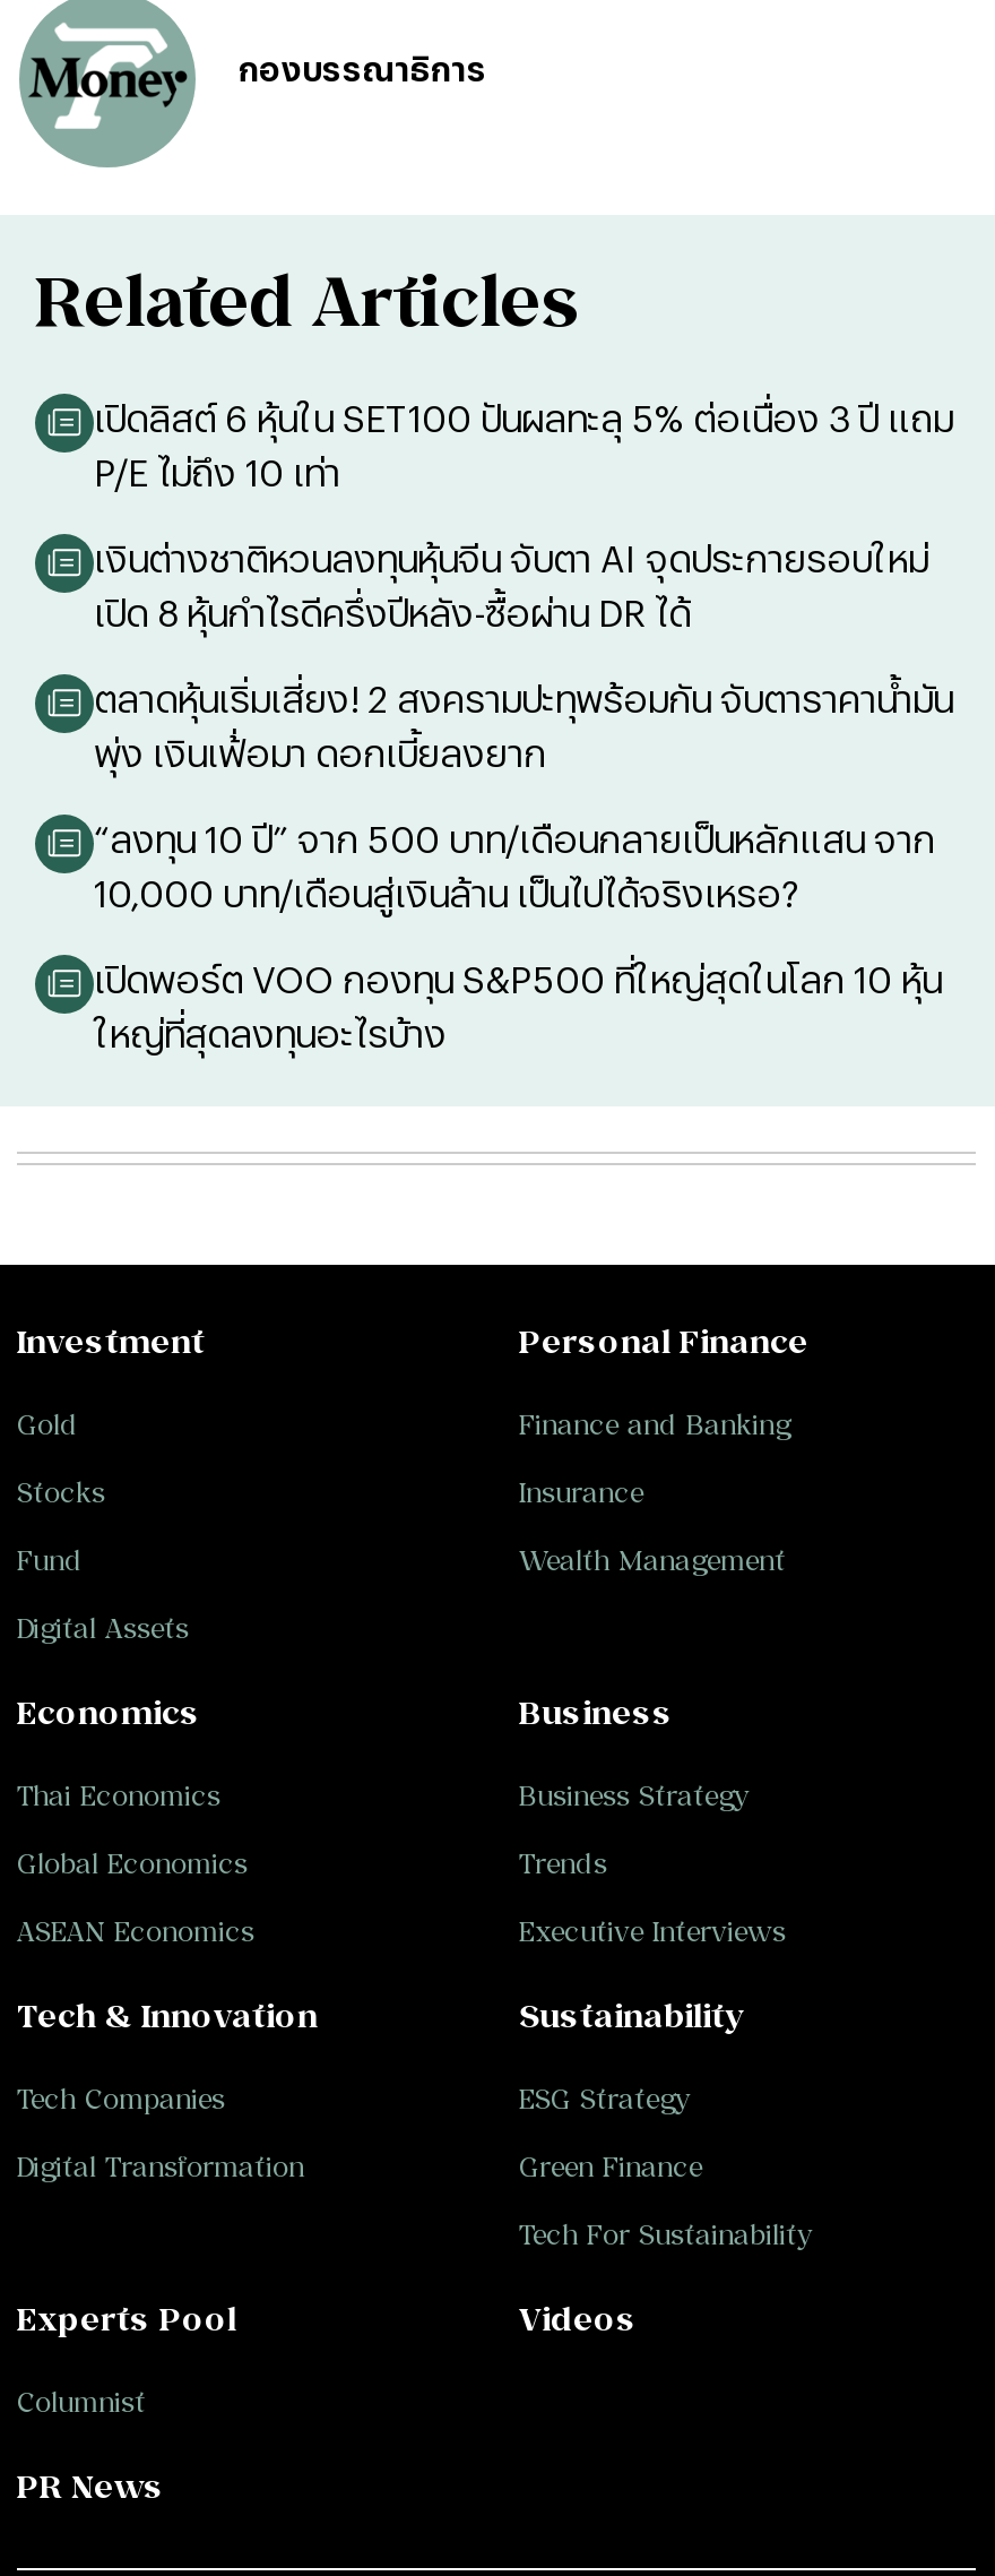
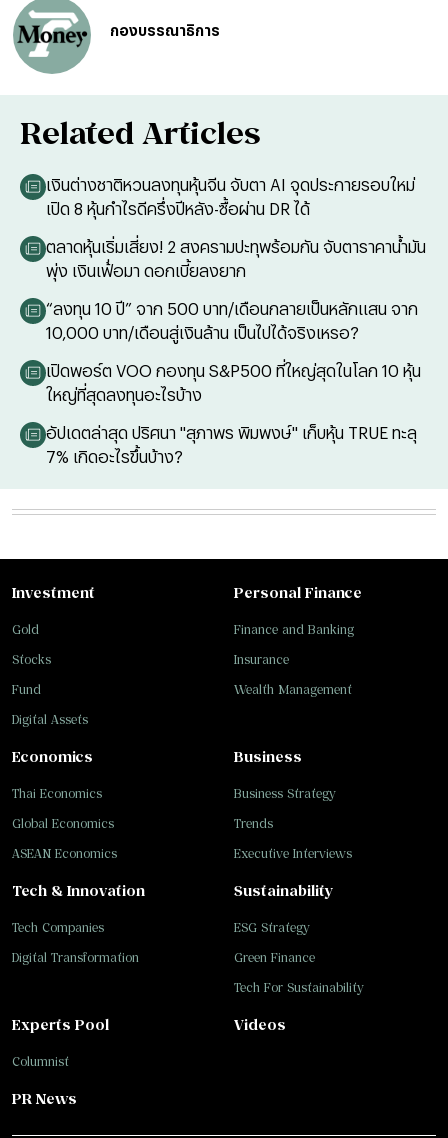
- เปิดลิสต์ 6 หุ้นใน SET100 ปันผลทะลุ 5% ต่อเนื่อง 3 ปี แถม
- P/E ไม่ถึง 10 เท่า

moved up: เงินต่างชาติหวนลงทุนหุ้นจีน จับตา AI จุดประกายรอบใหม่ | เปิด 8 หุ้นกำไรดีครึ่งปีหลัง-ซื้อผ่าน DR ได้ | ตลาดหุ้นเริ่มเสี่ยง! 2 สงครามปะทุพร้อมกัน จับตาราคาน้ำมัน | พุ่ง เงินเฟ้่อมา ดอกเบี้ยลงยาก | “ลงทุน 10 ปี” จาก 500 บาท/เดือนกลายเป็นหลักแสน จาก | 10,000 บาท/เดือนสู่เงินล้าน เป็นไปได้จริงเหรอ? | เปิดพอร์ต VOO กองทุน S&P500 ที่ใหญ่สุดในโลก 10 หุ้น | ใหญ่ที่สุดลงทุนอะไรบ้าง

+ อัปเดตล่าสุด ปริศนา "สุภาพร พิมพงษ์" เก็บหุ้น TRUE ทะลุ
+ 7% เกิดอะไรขึ้นบ้าง?
